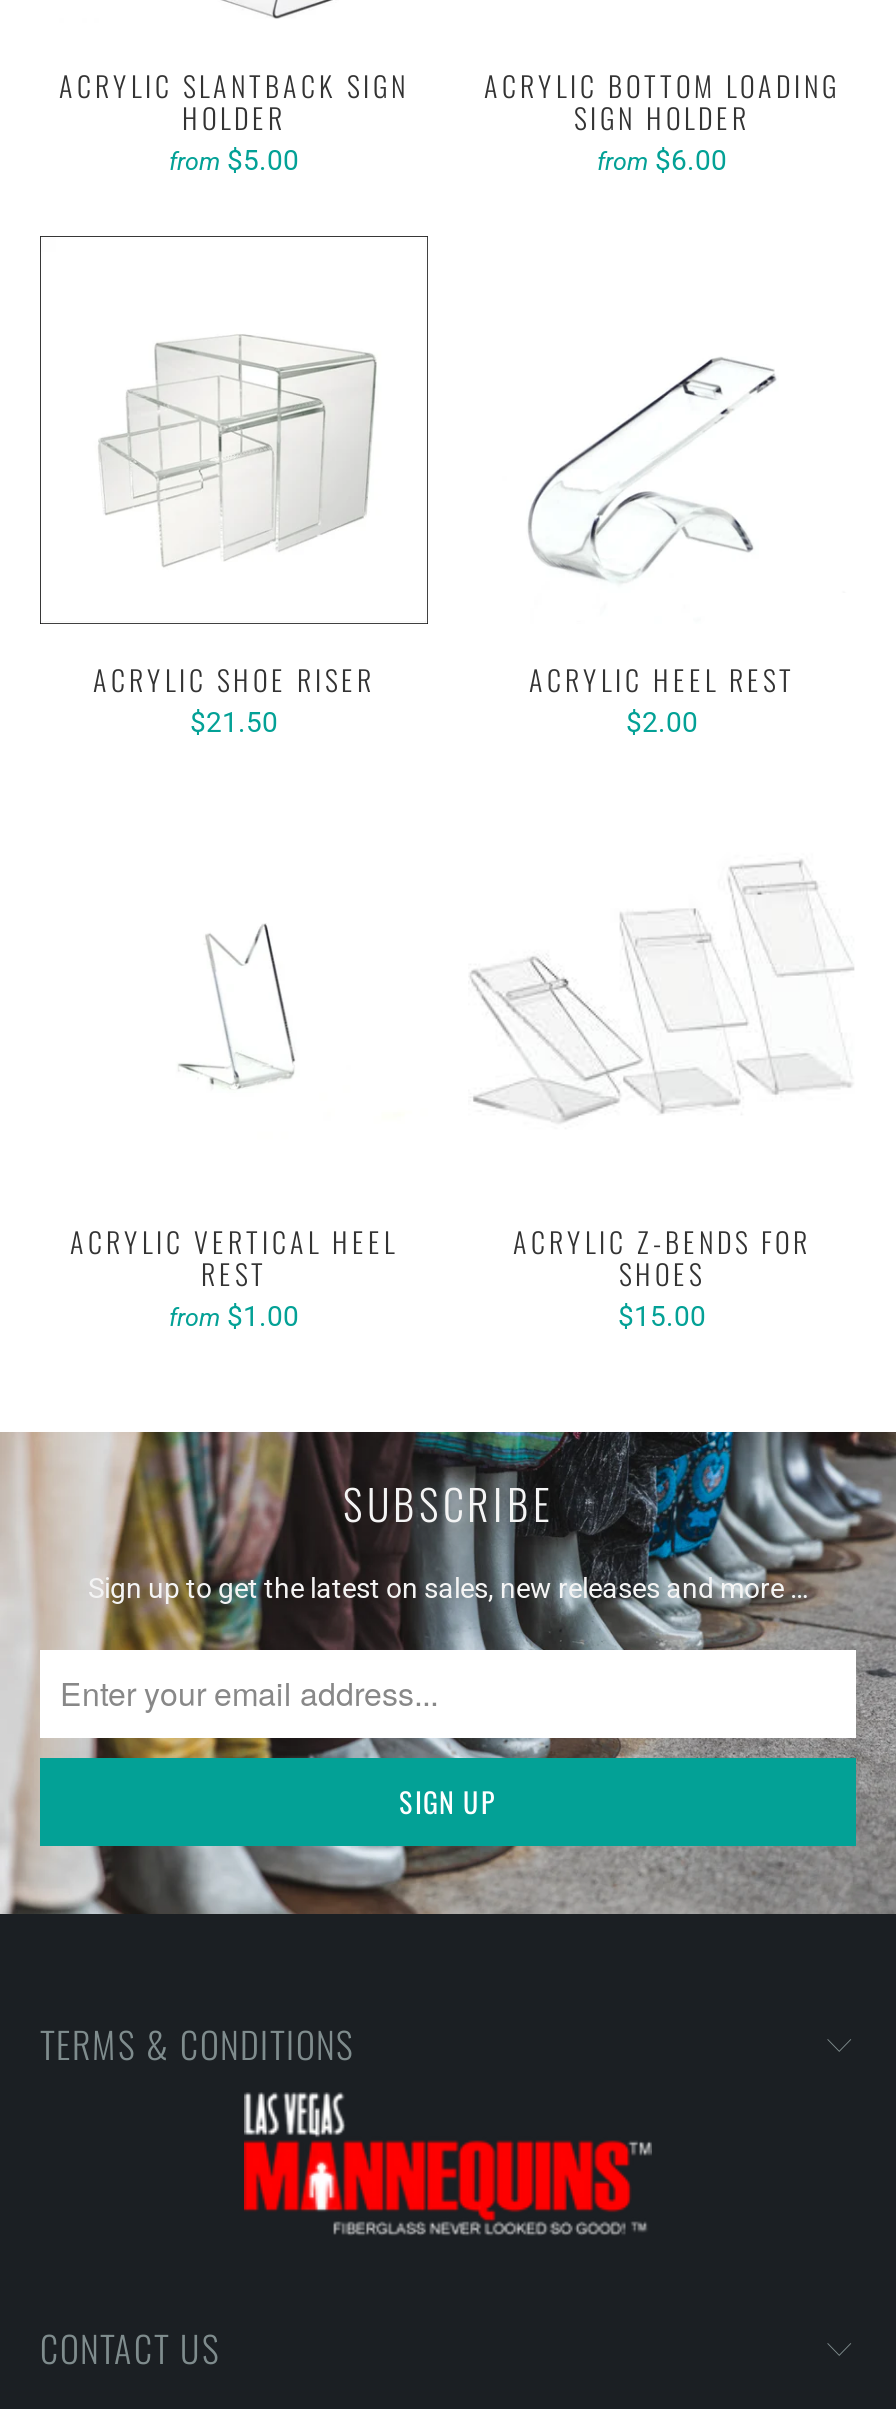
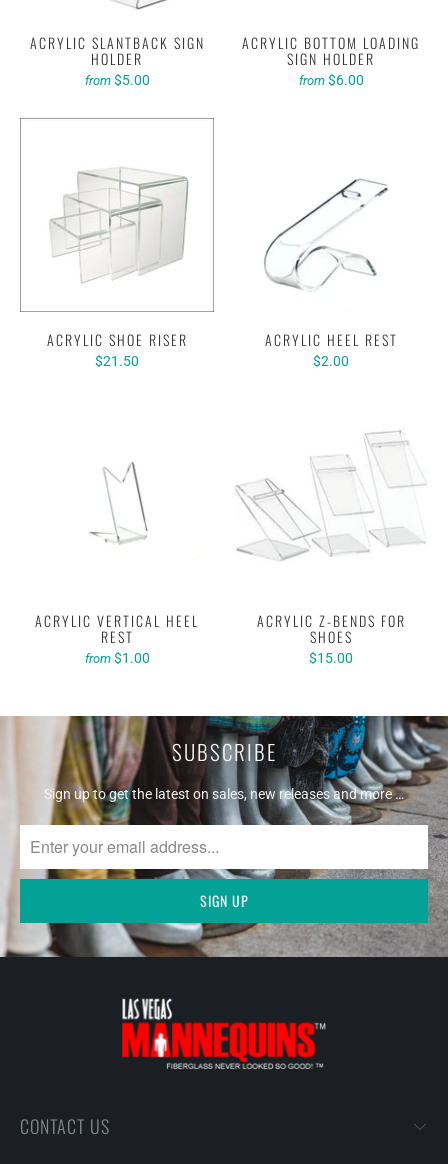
- TERMS & CONDITIONS
